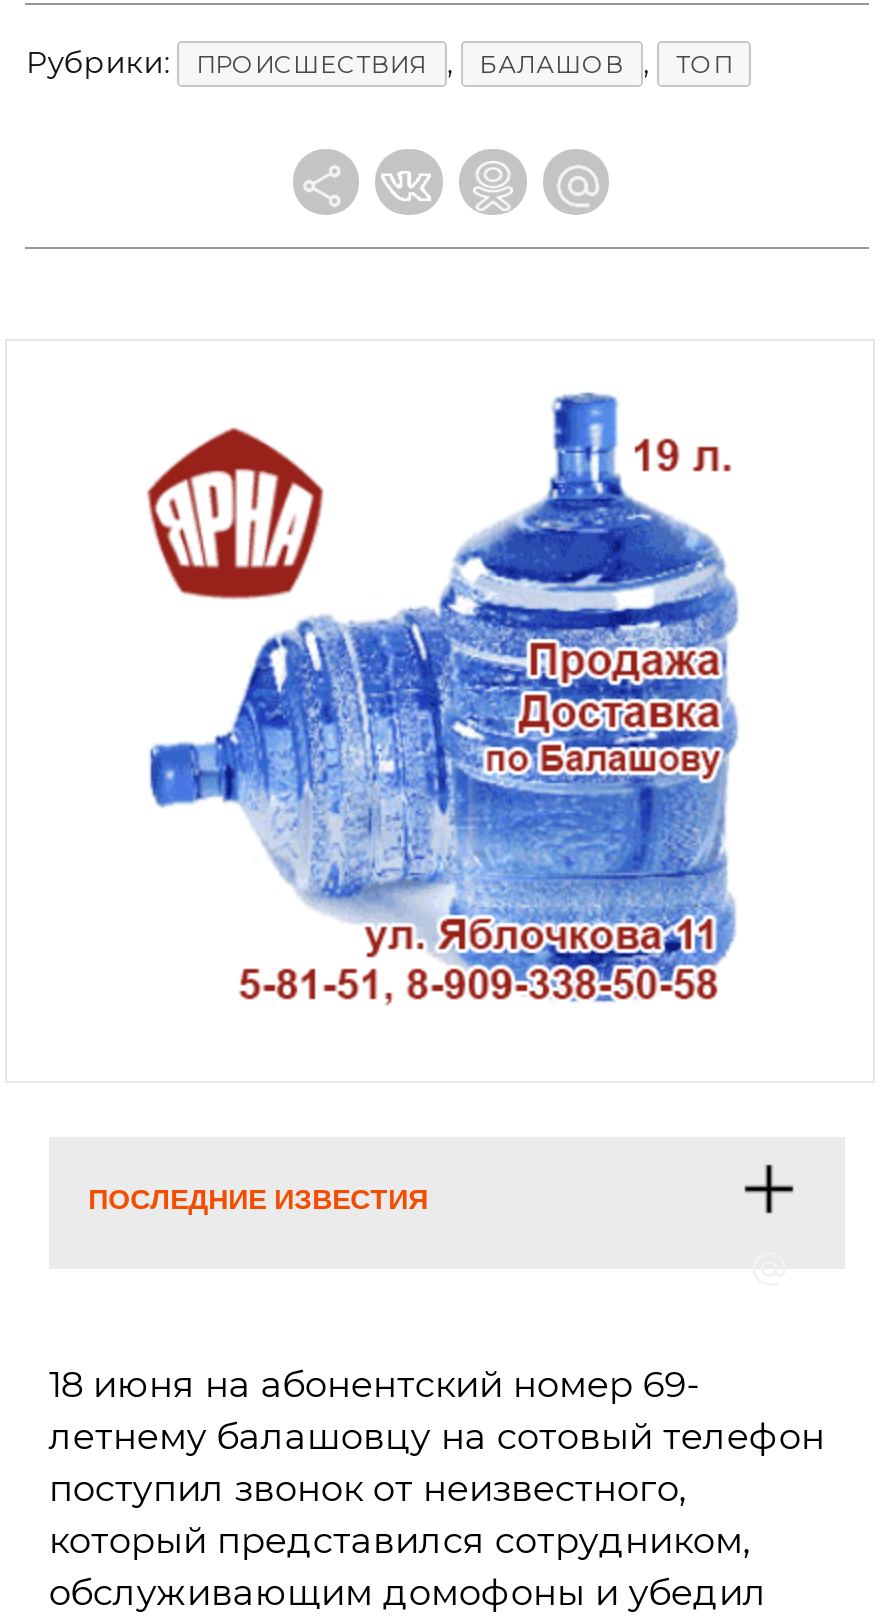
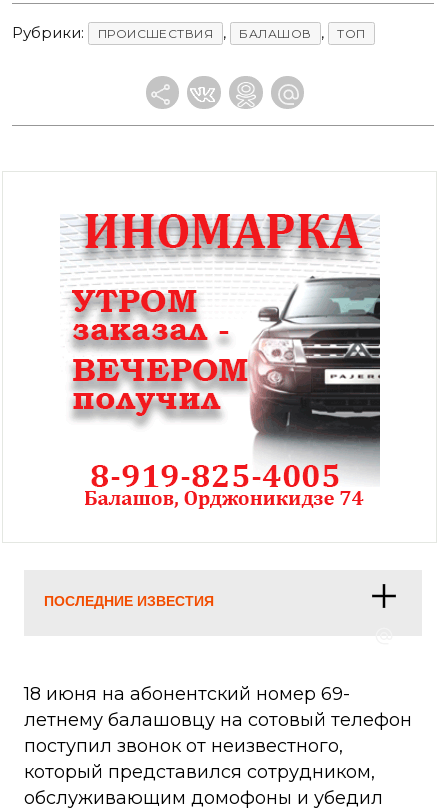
- [image]
+ [image]
